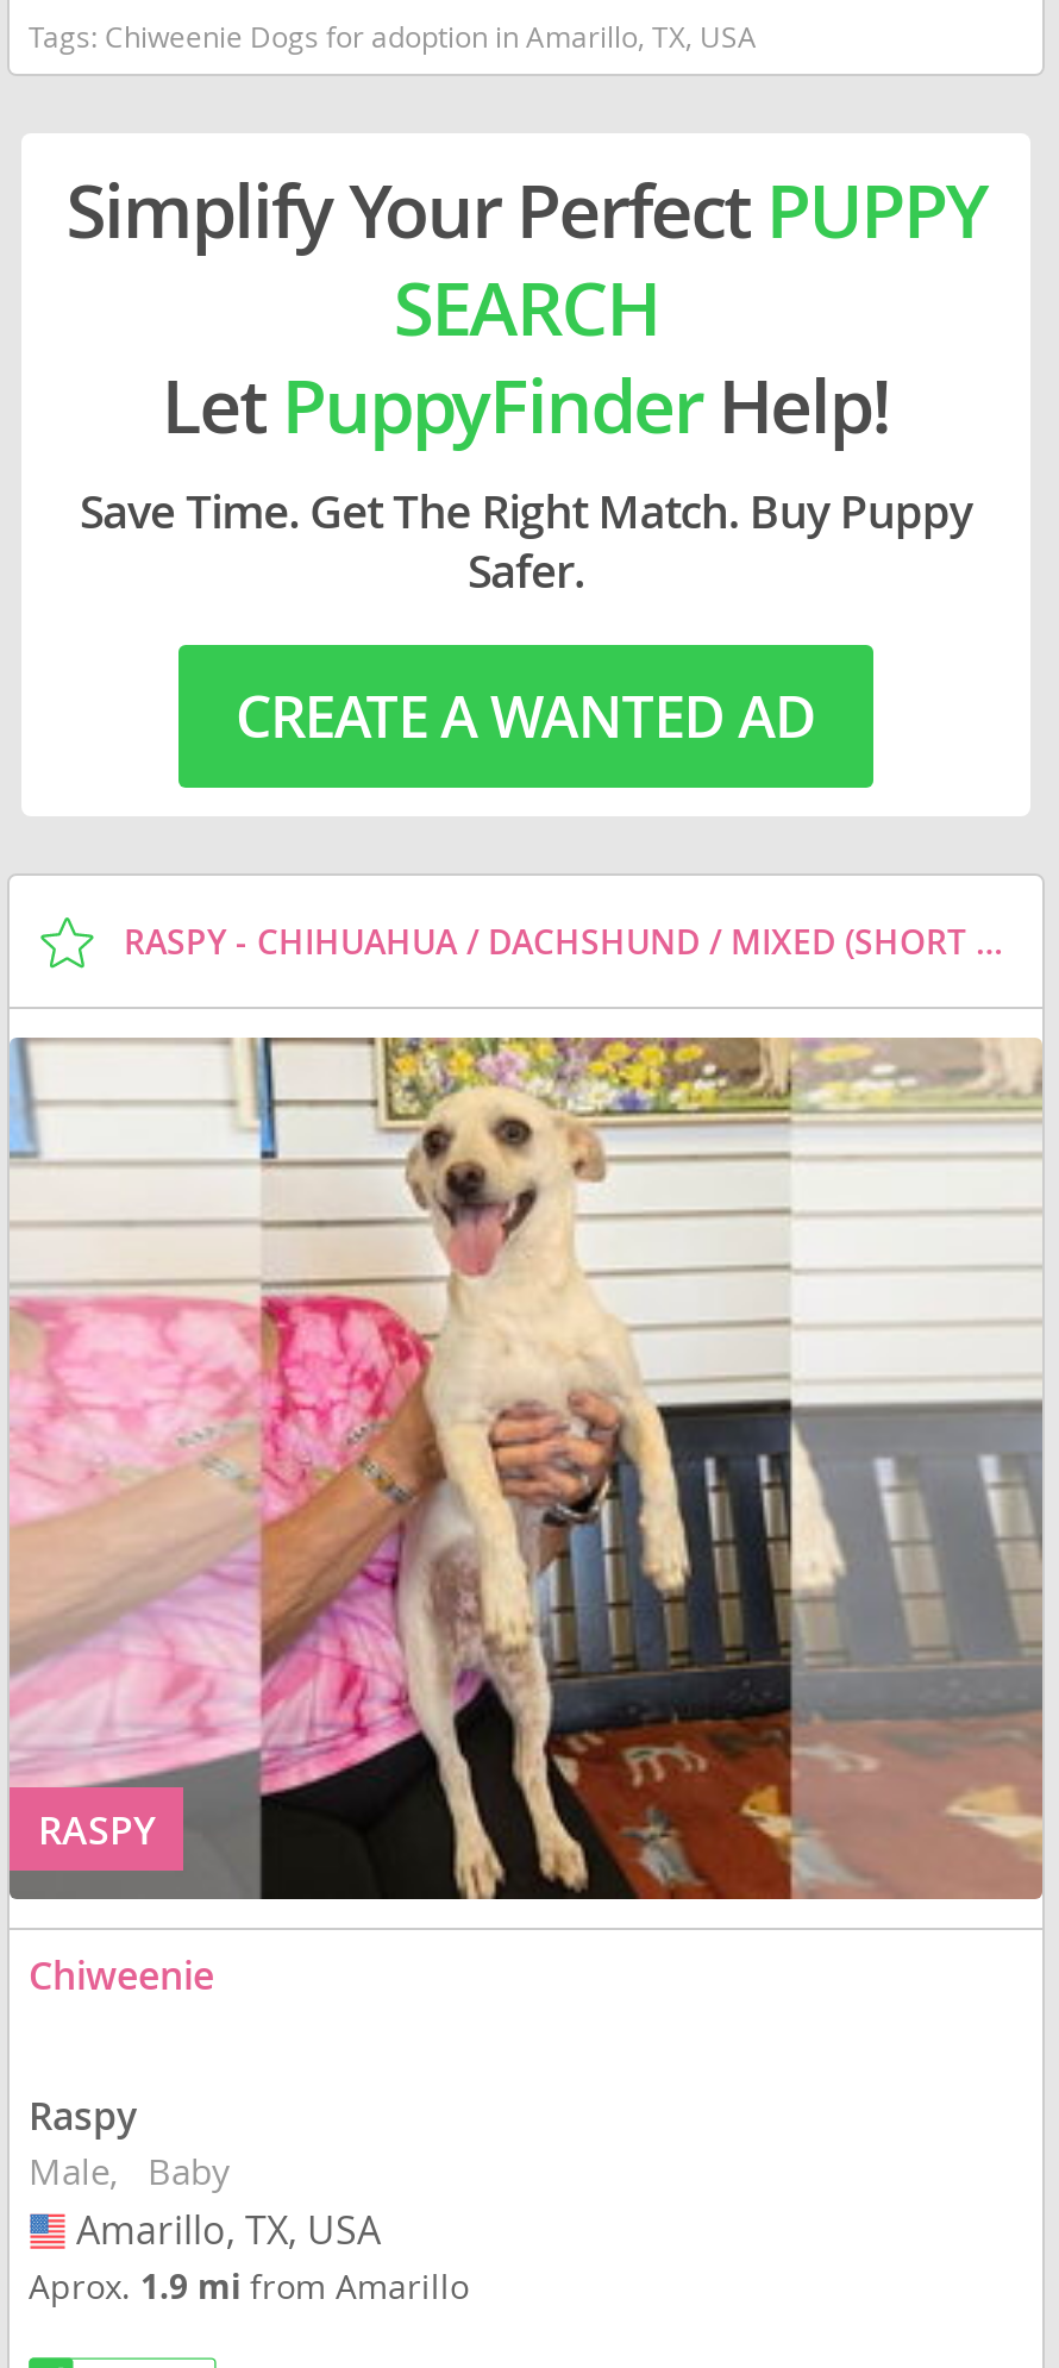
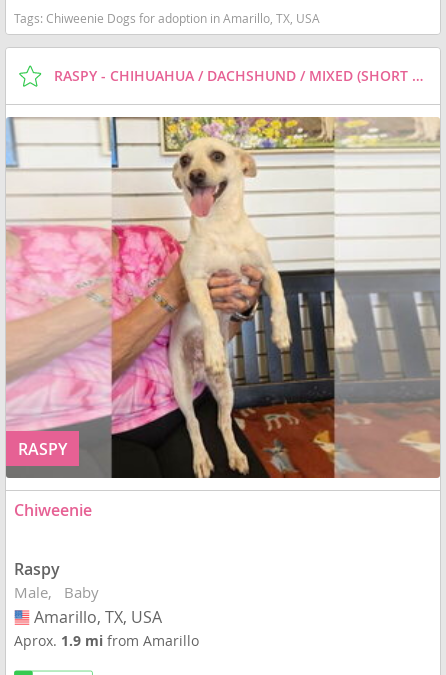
- Simplify Your Perfect PUPPY
- SEARCH
- Let PuppyFinder Help!
- Save Time. Get The Right Match. Buy Puppy
- Safer.
- CREATE A WANTED AD
